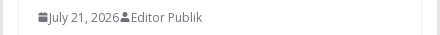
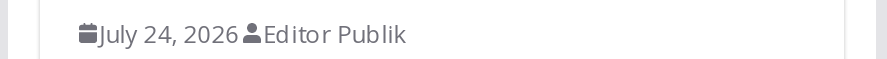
- July 21, 2026 Editor Publik
+ July 24, 2026 Editor Publik
